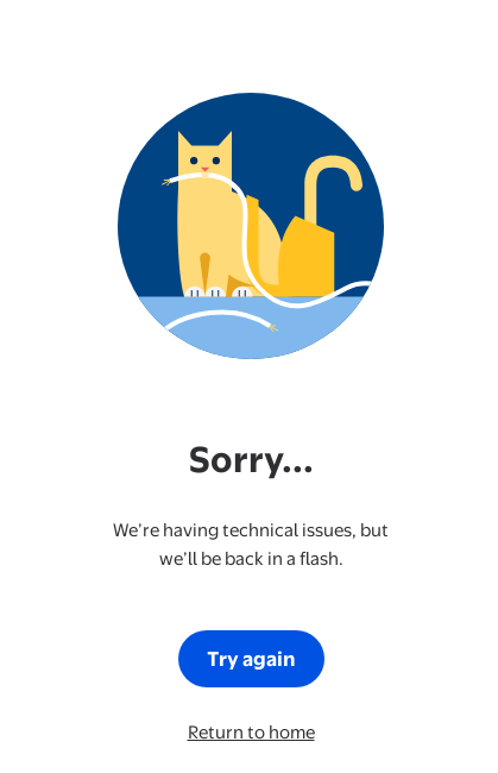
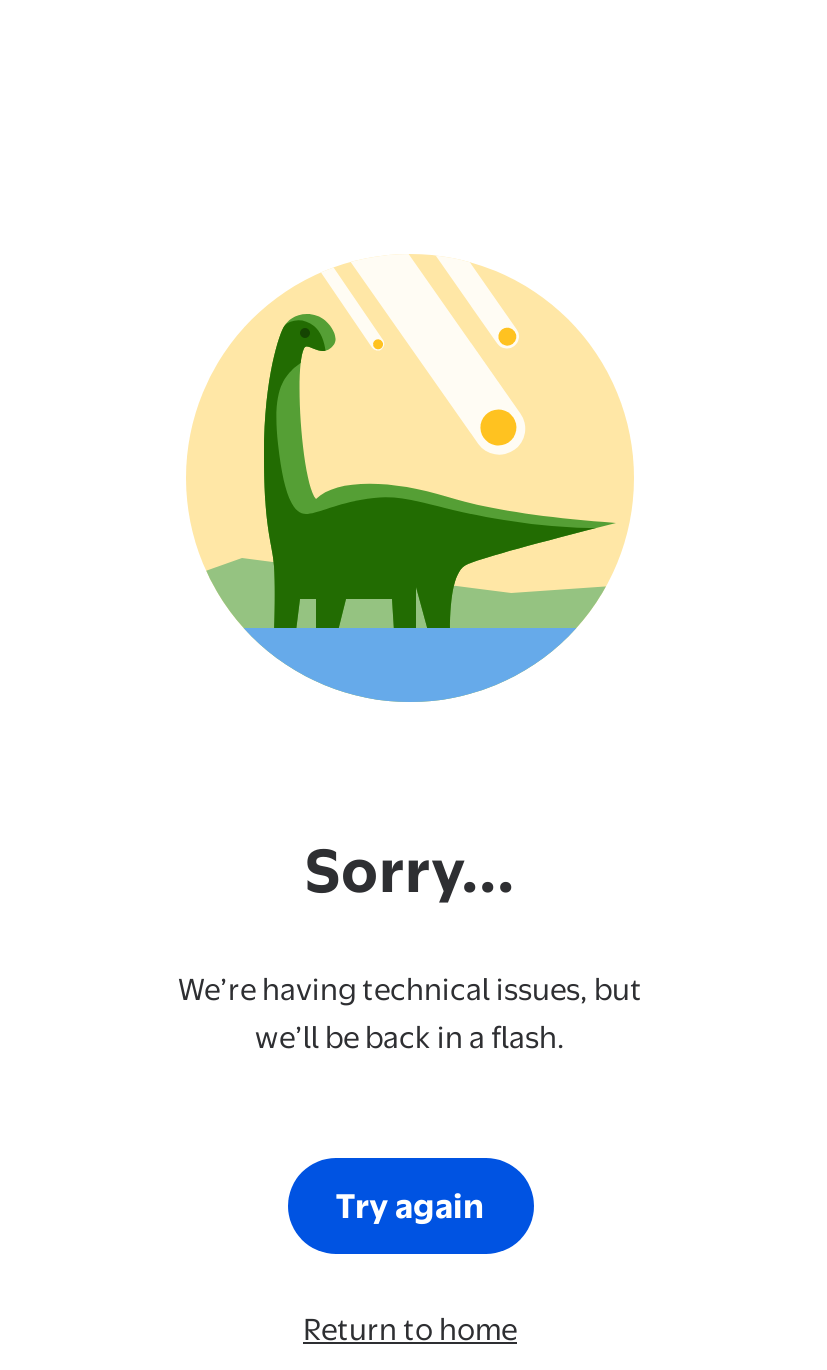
- [image]
+ [image]
